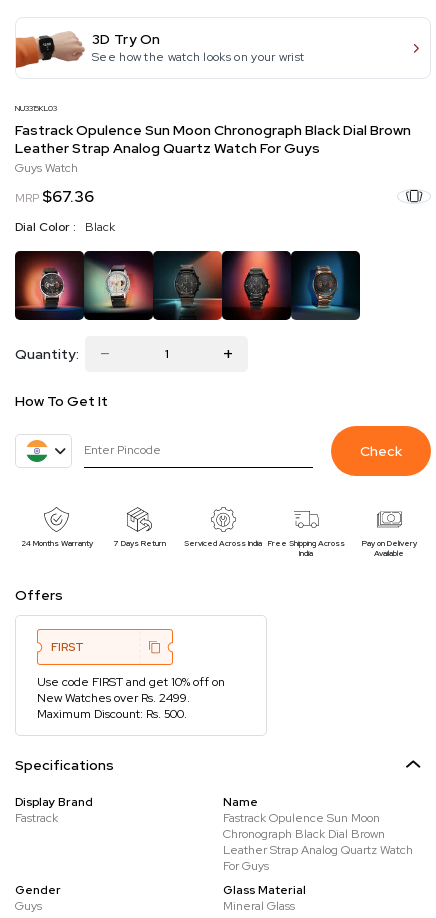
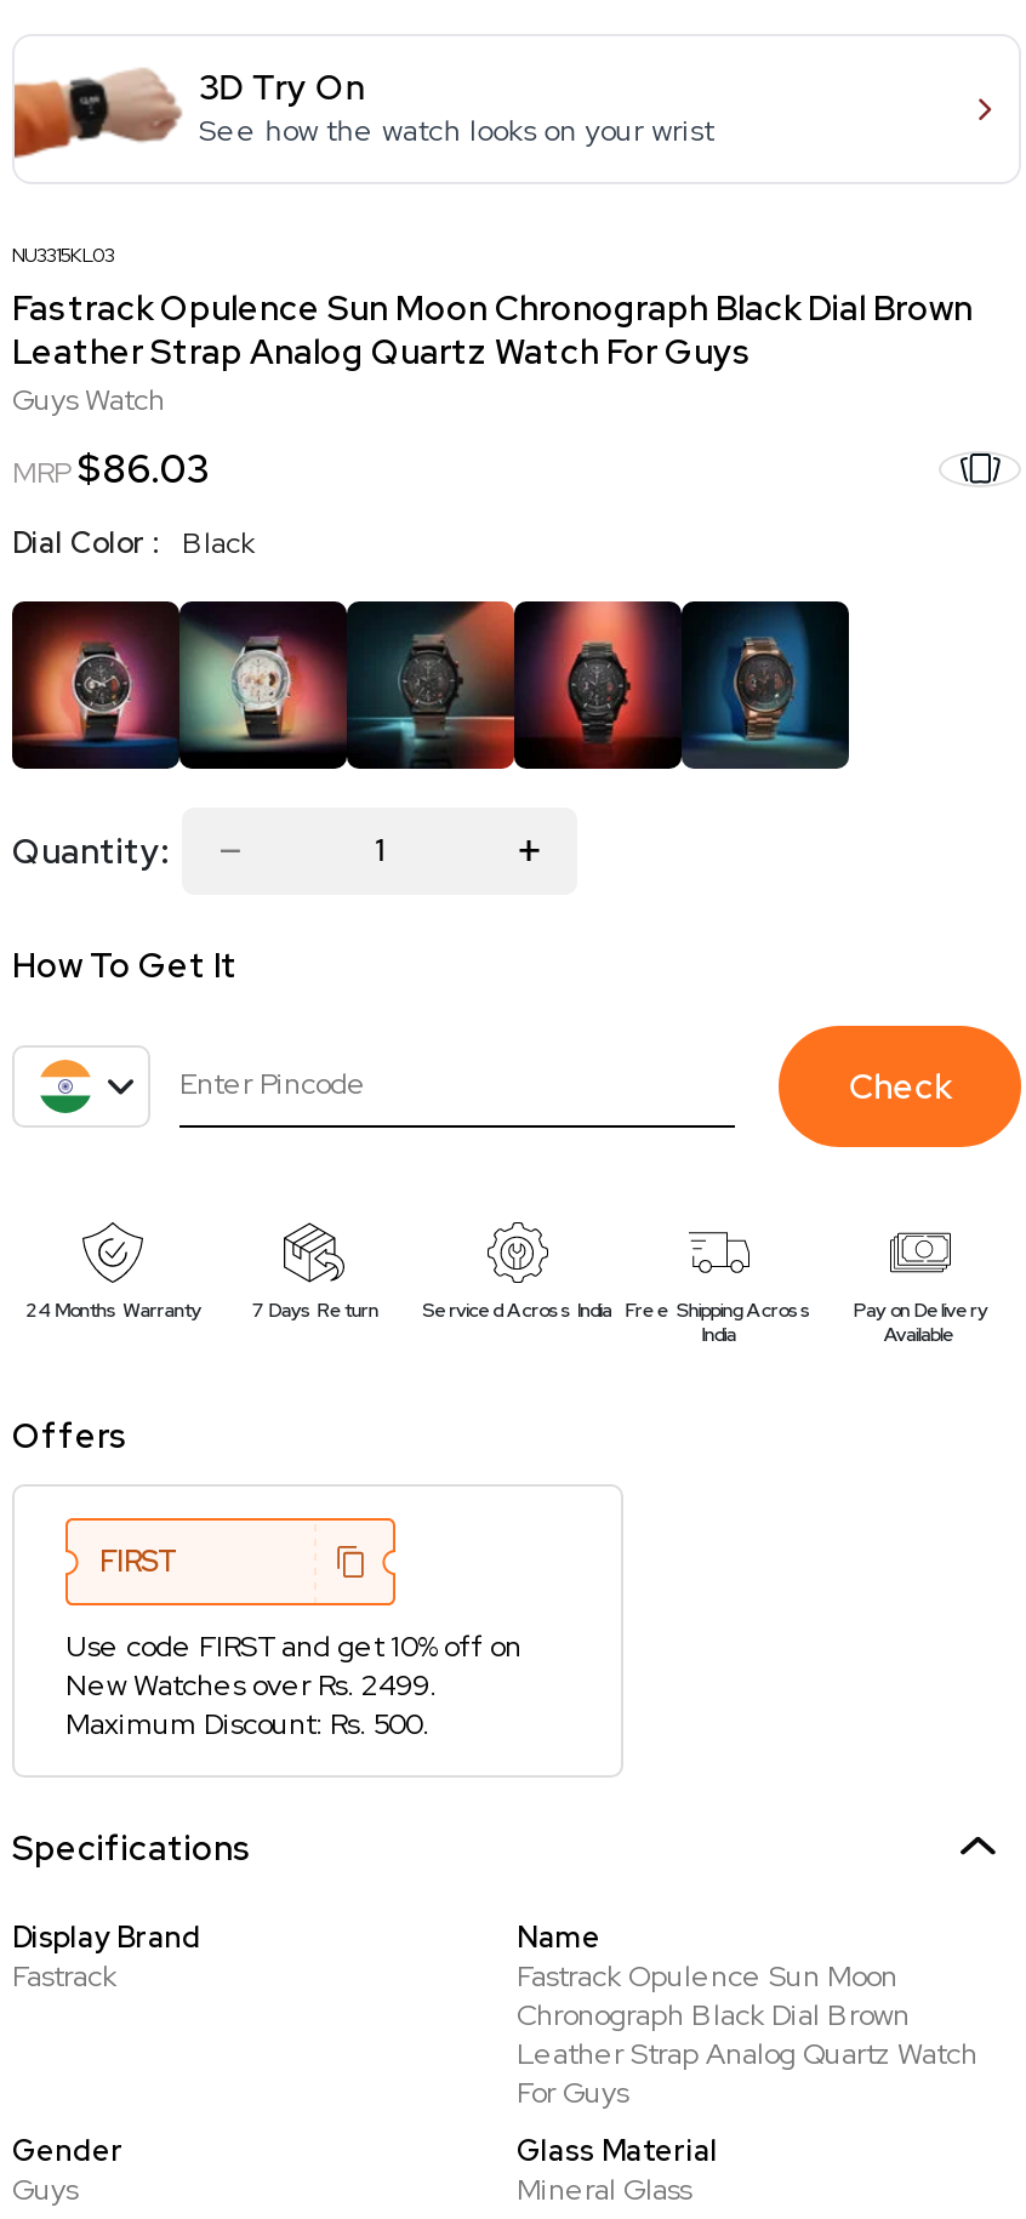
- MRP $67.36
+ MRP $86.03
